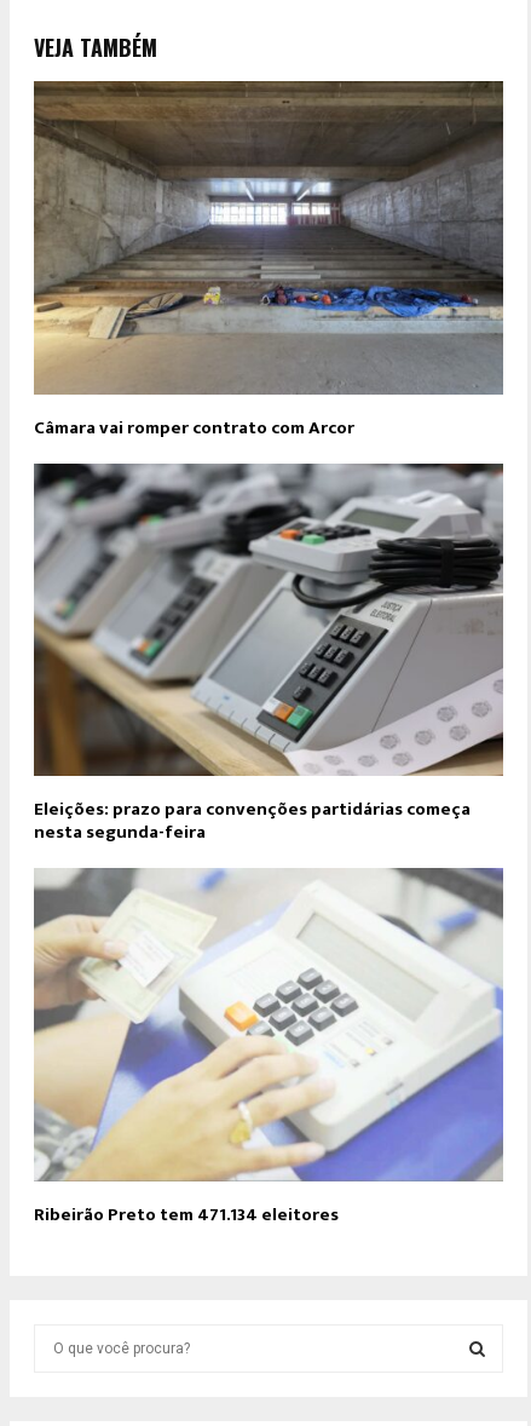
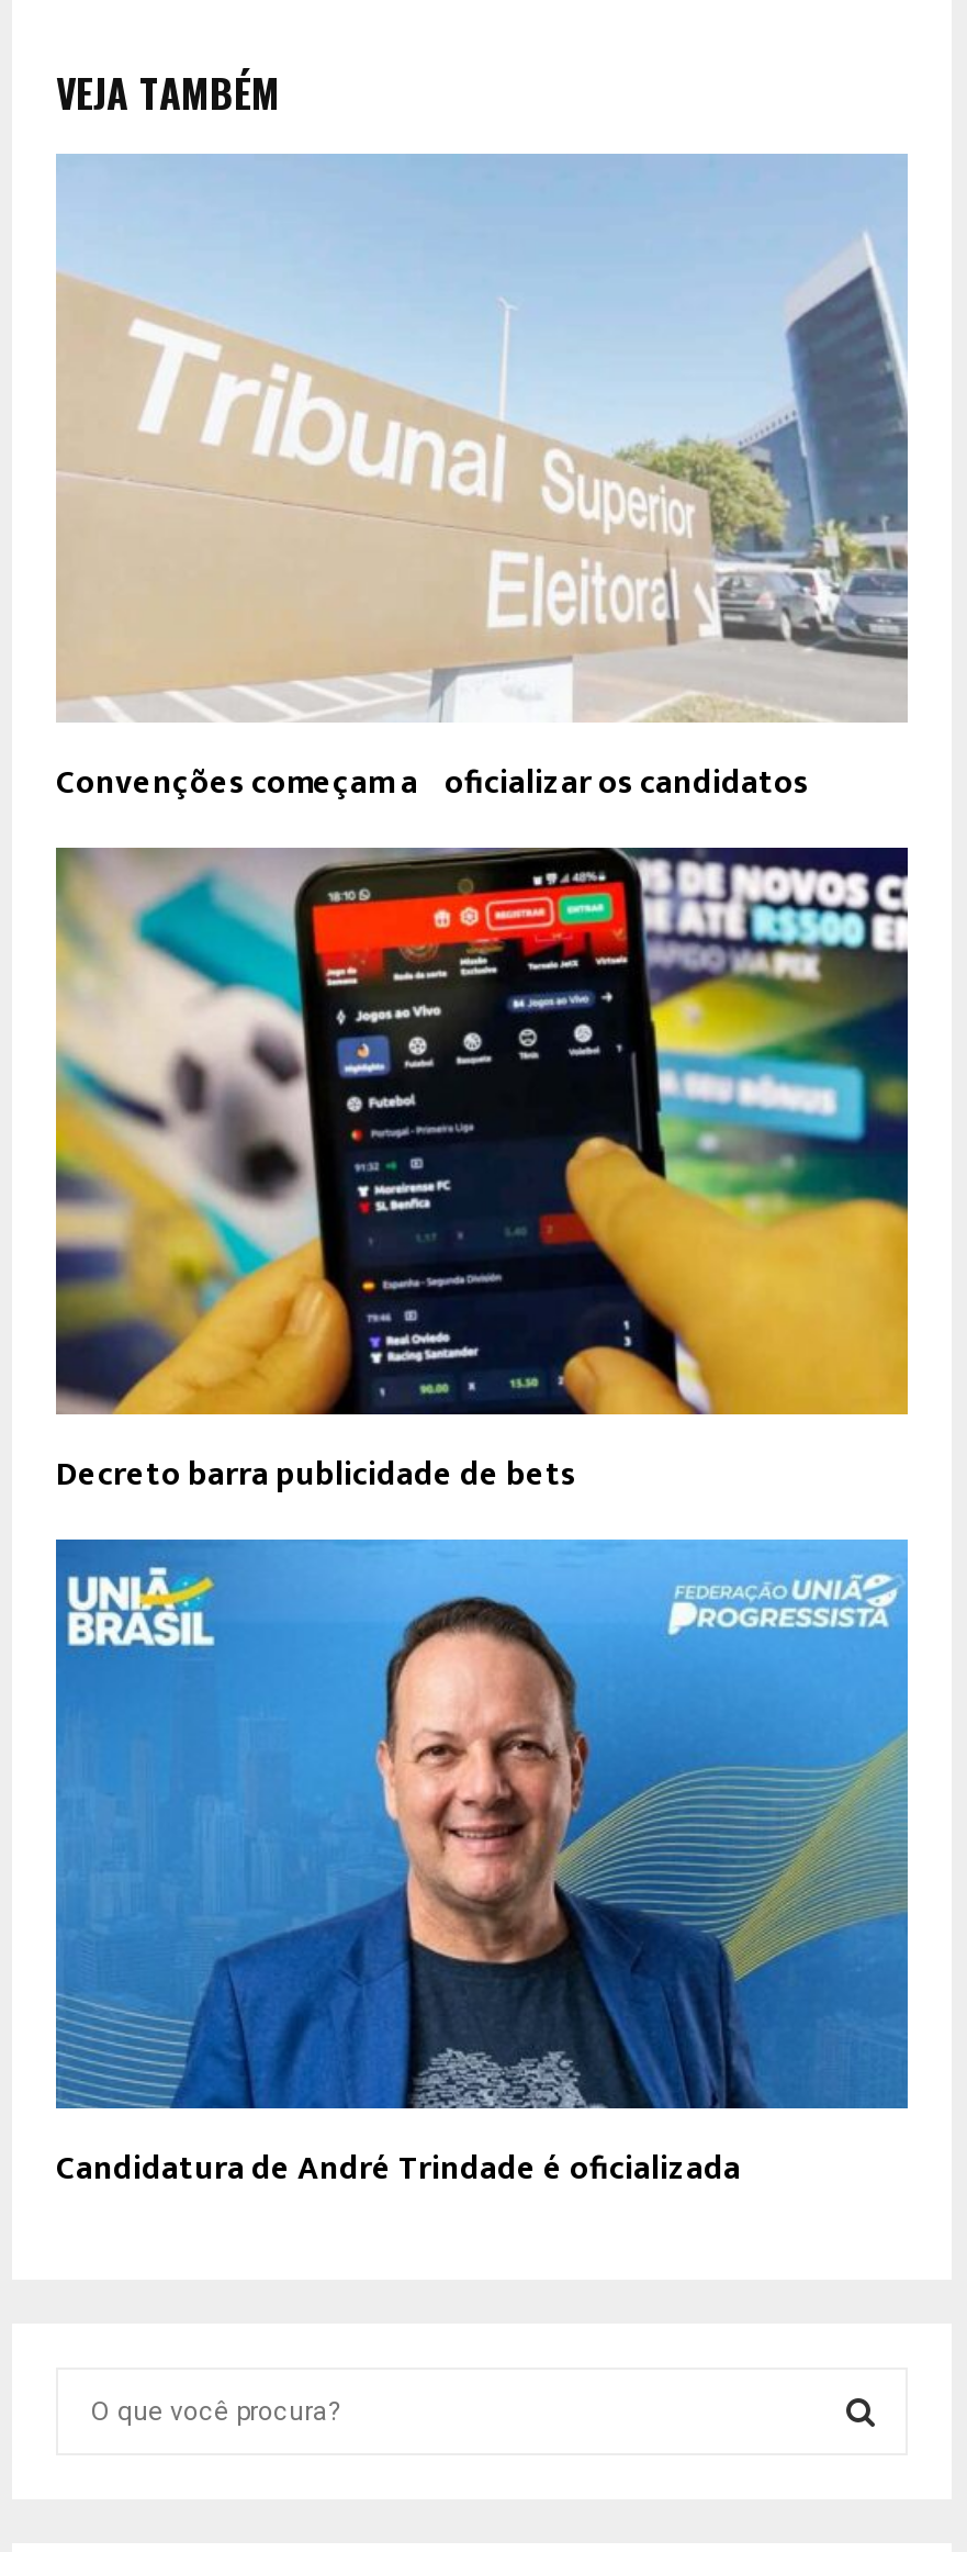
- [image]
- Câmara vai romper contrato com Arcor
+ [image]
+ Convenções começam a oficializar os candidatos

- [image]
- Eleições: prazo para convenções partidárias começa
- nesta segunda-feira
+ [image]
+ Decreto barra publicidade de bets

- [image]
- Ribeirão Preto tem 471.134 eleitores
+ [image]
+ Candidatura de André Trindade é oficializada
